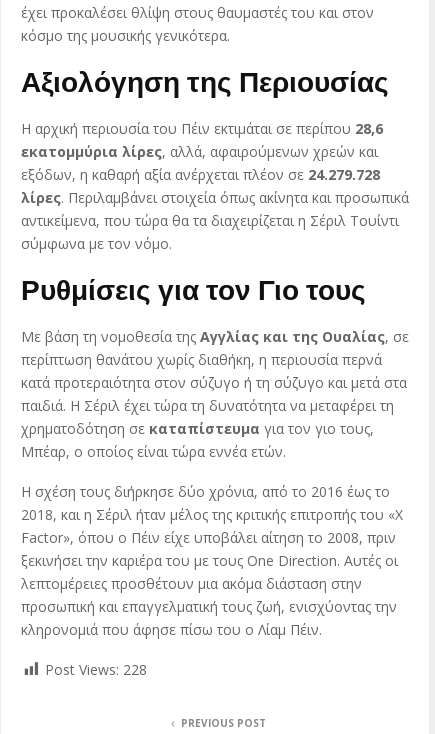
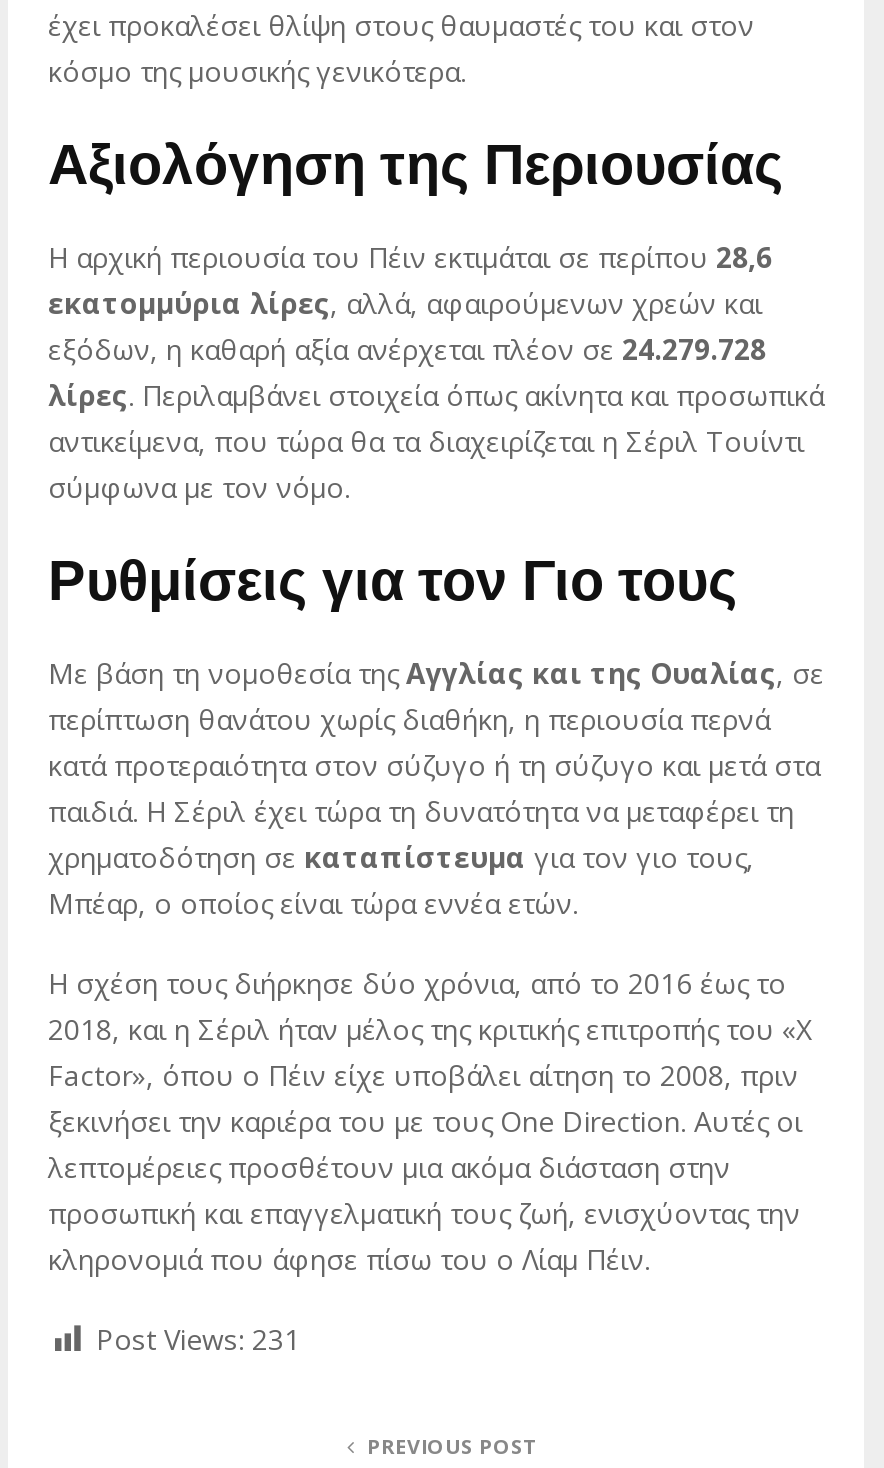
- Post Views: 228
+ Post Views: 231
